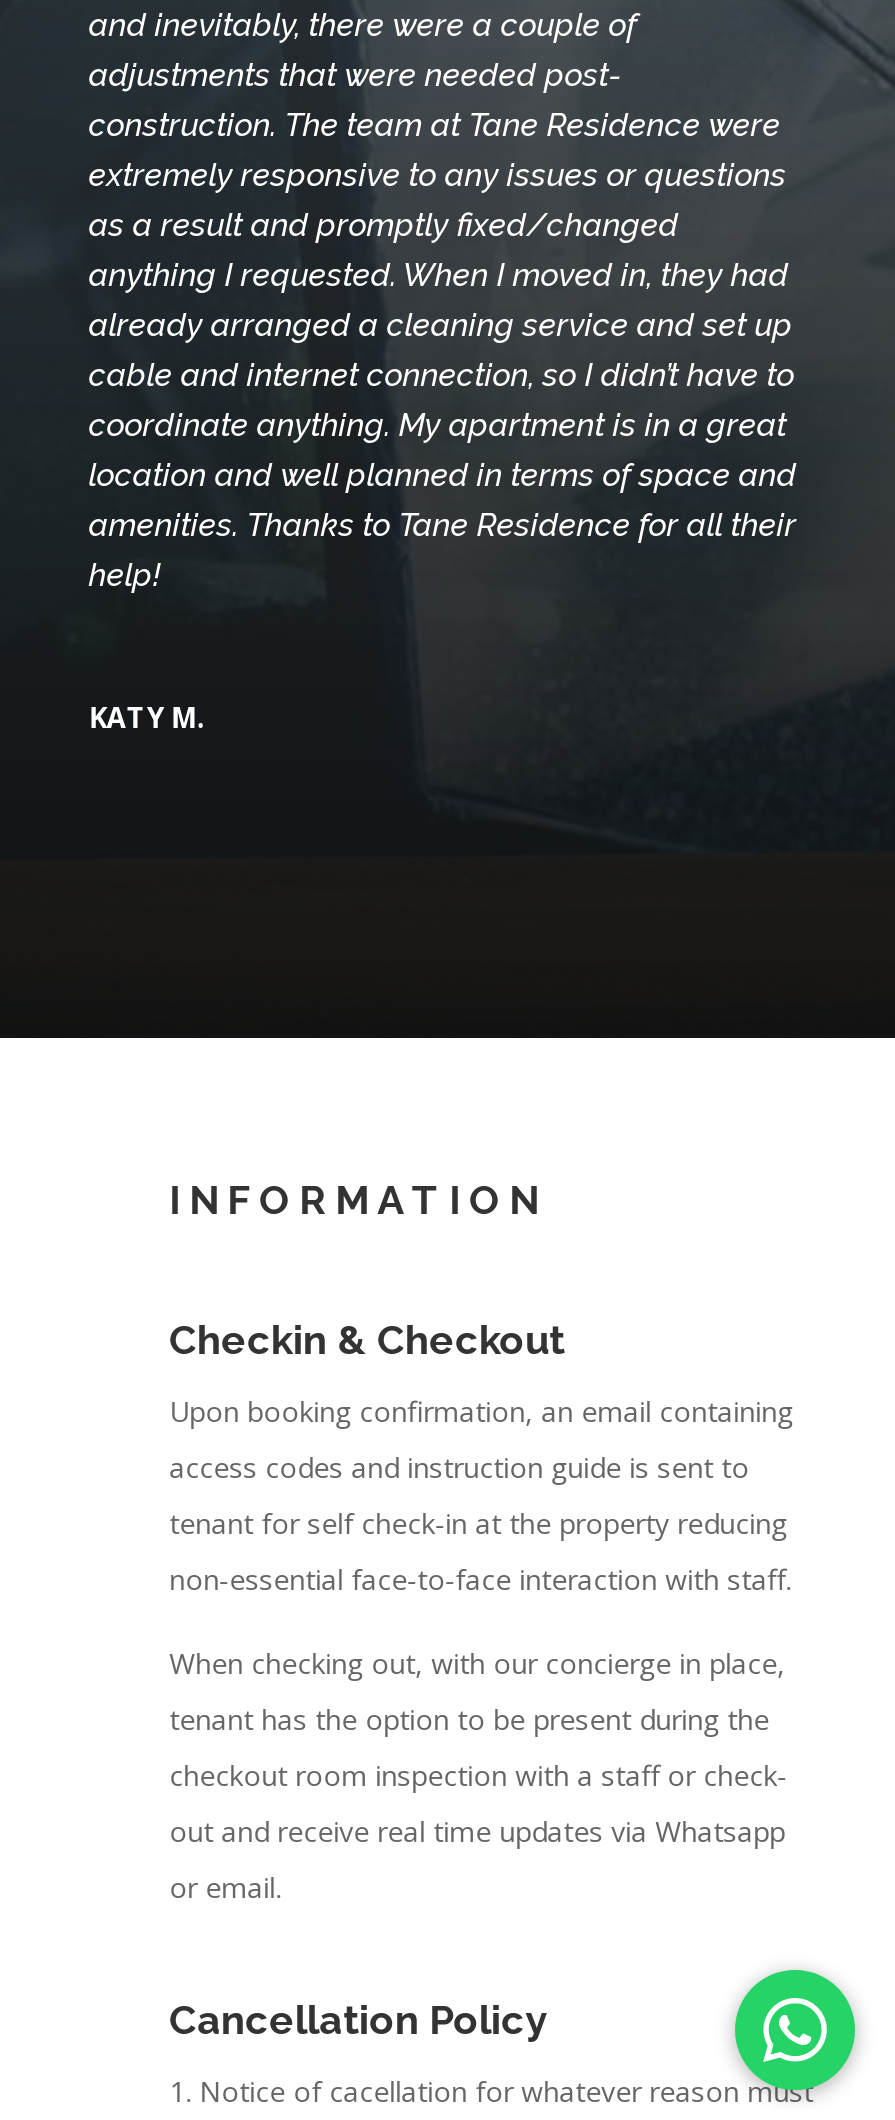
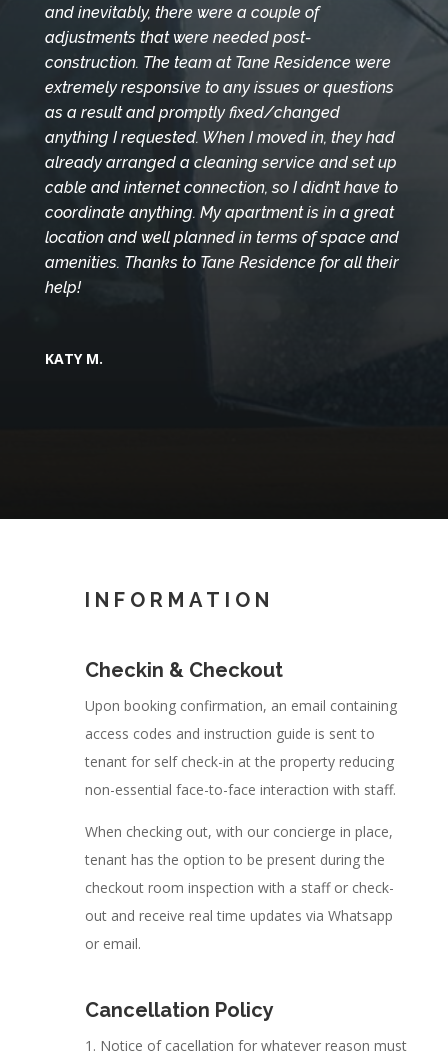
- [image]
